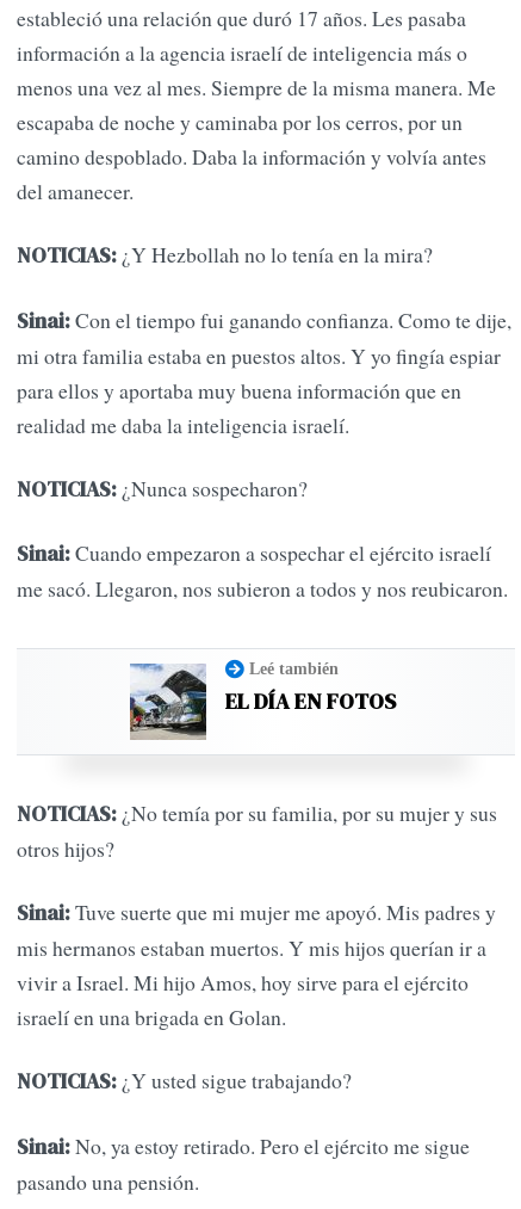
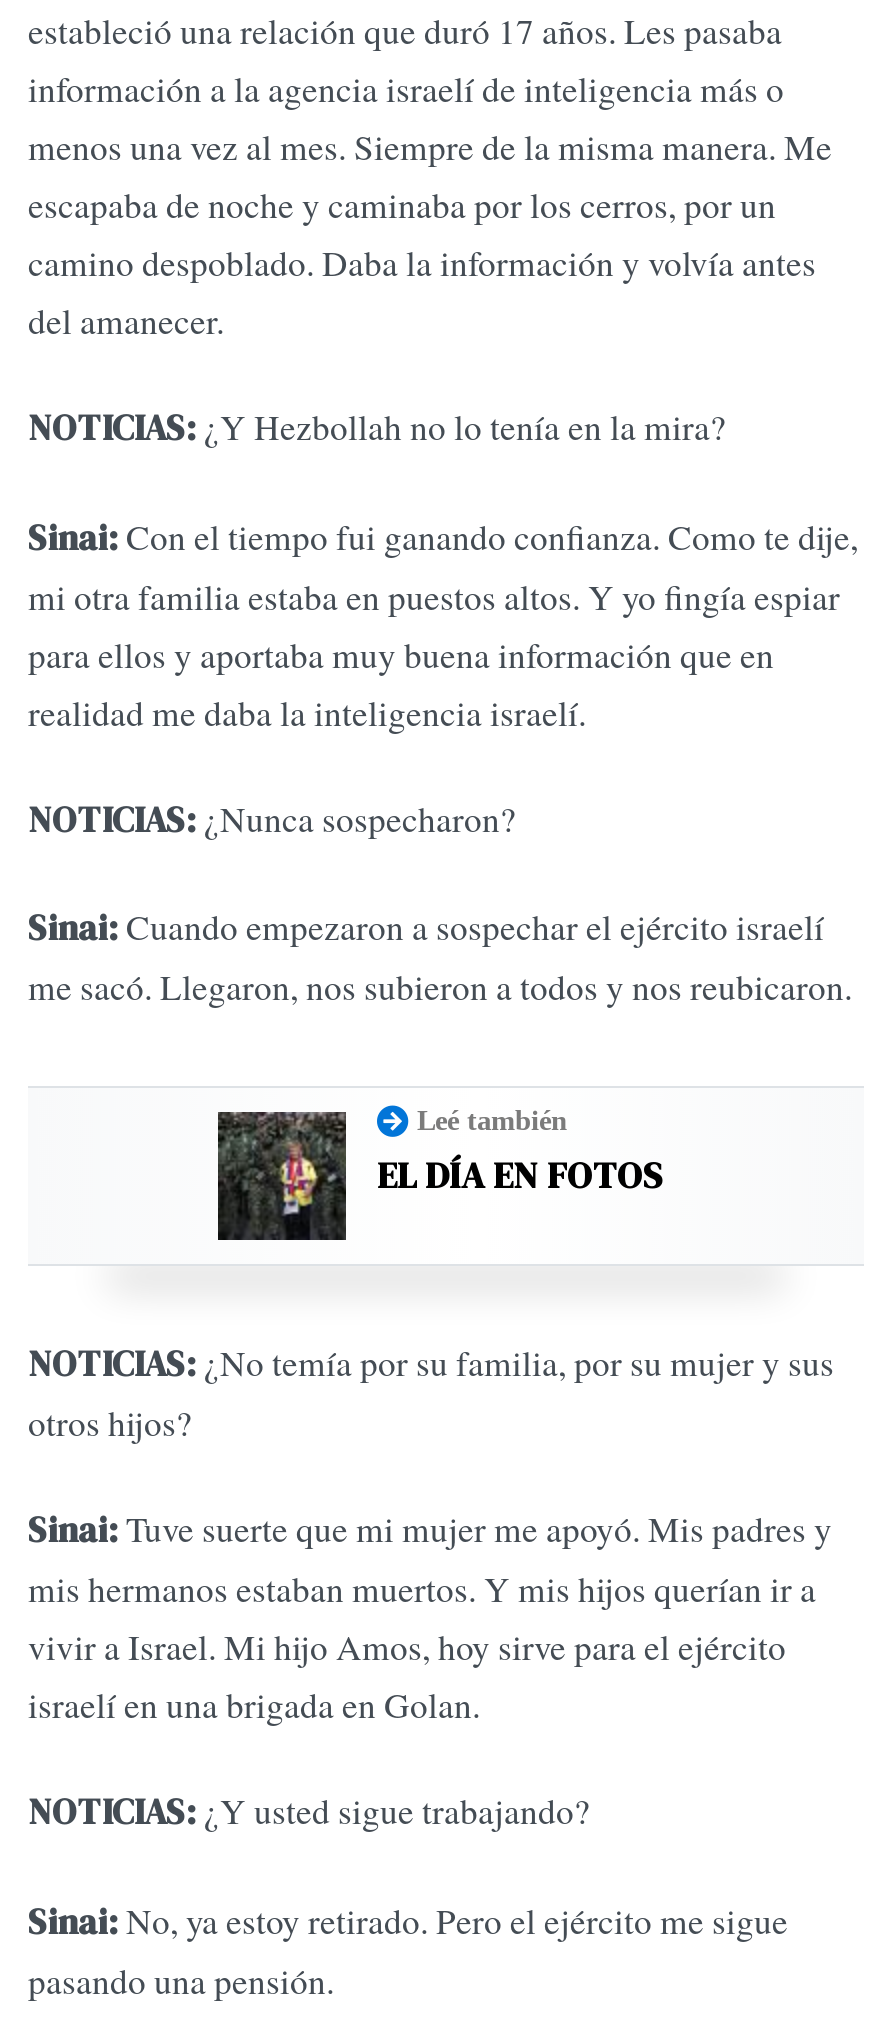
- [image]
+ [image]
